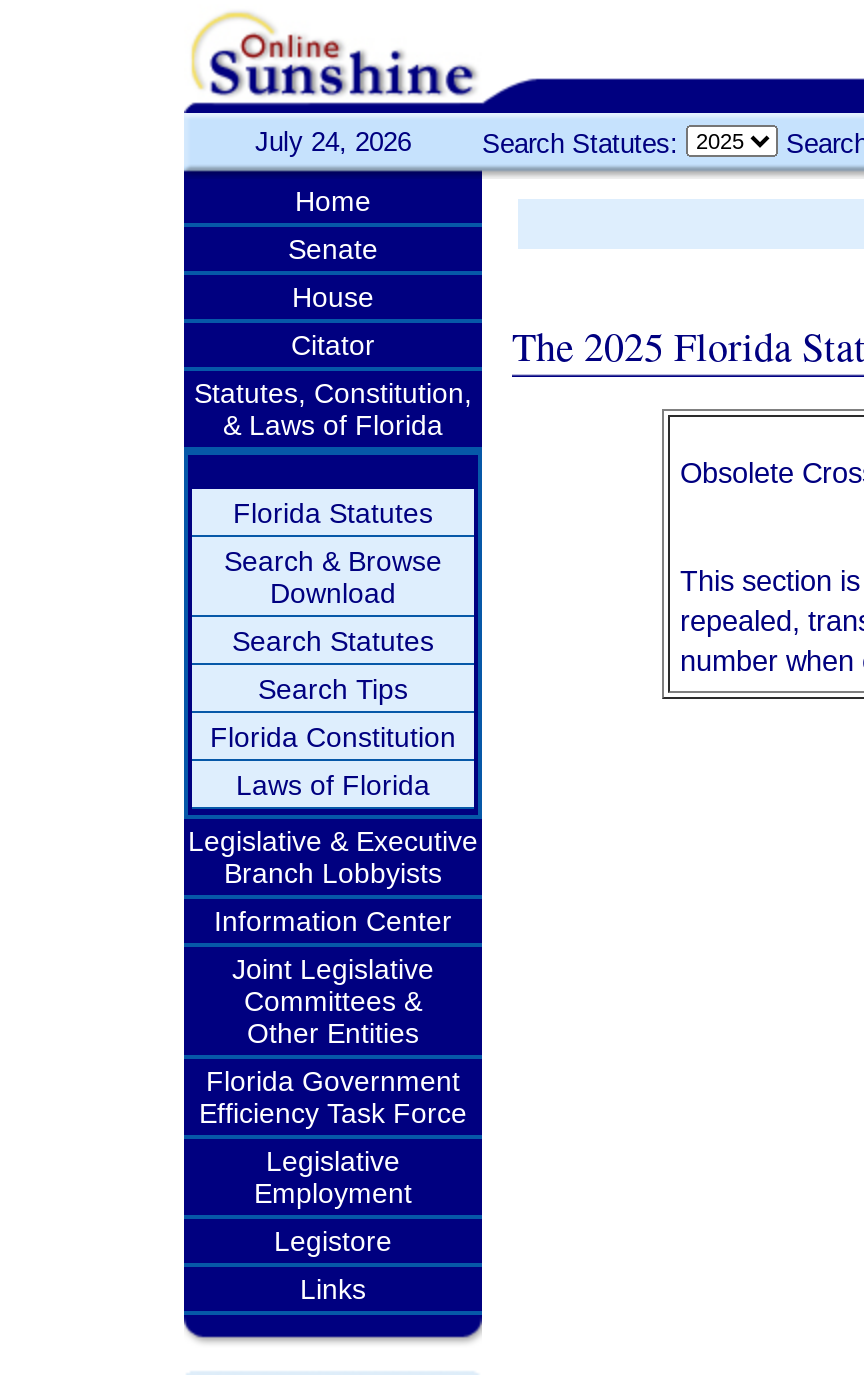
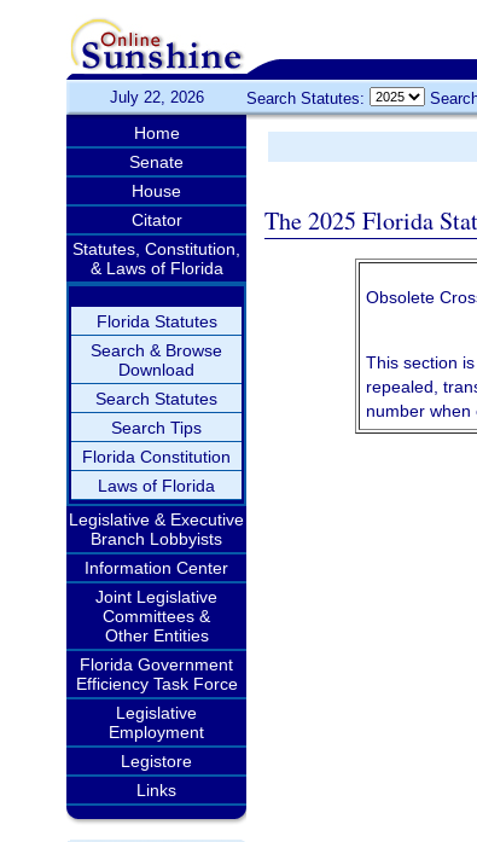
- July 24, 2026
+ July 22, 2026
